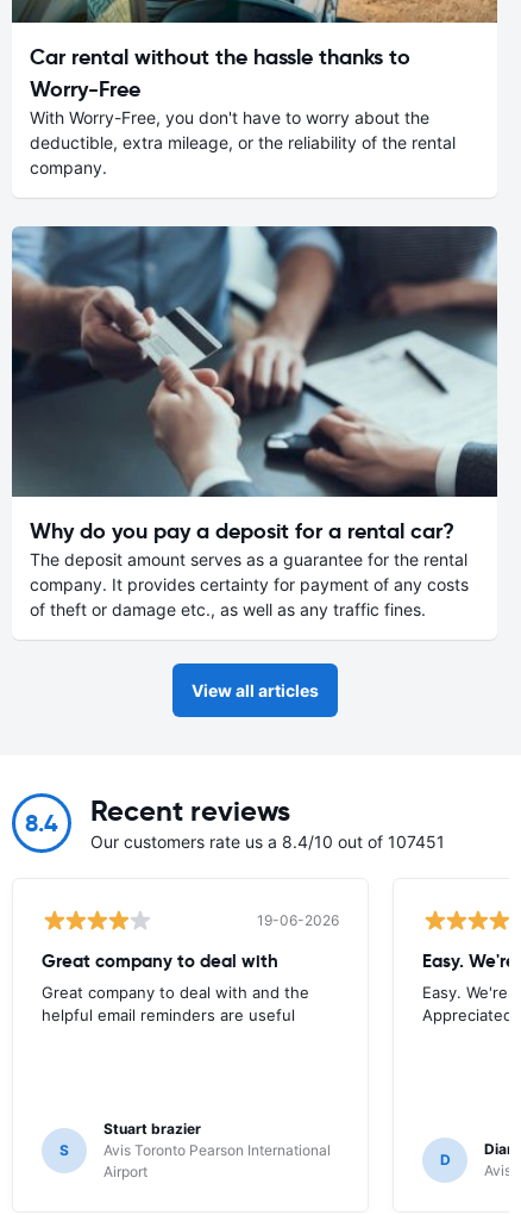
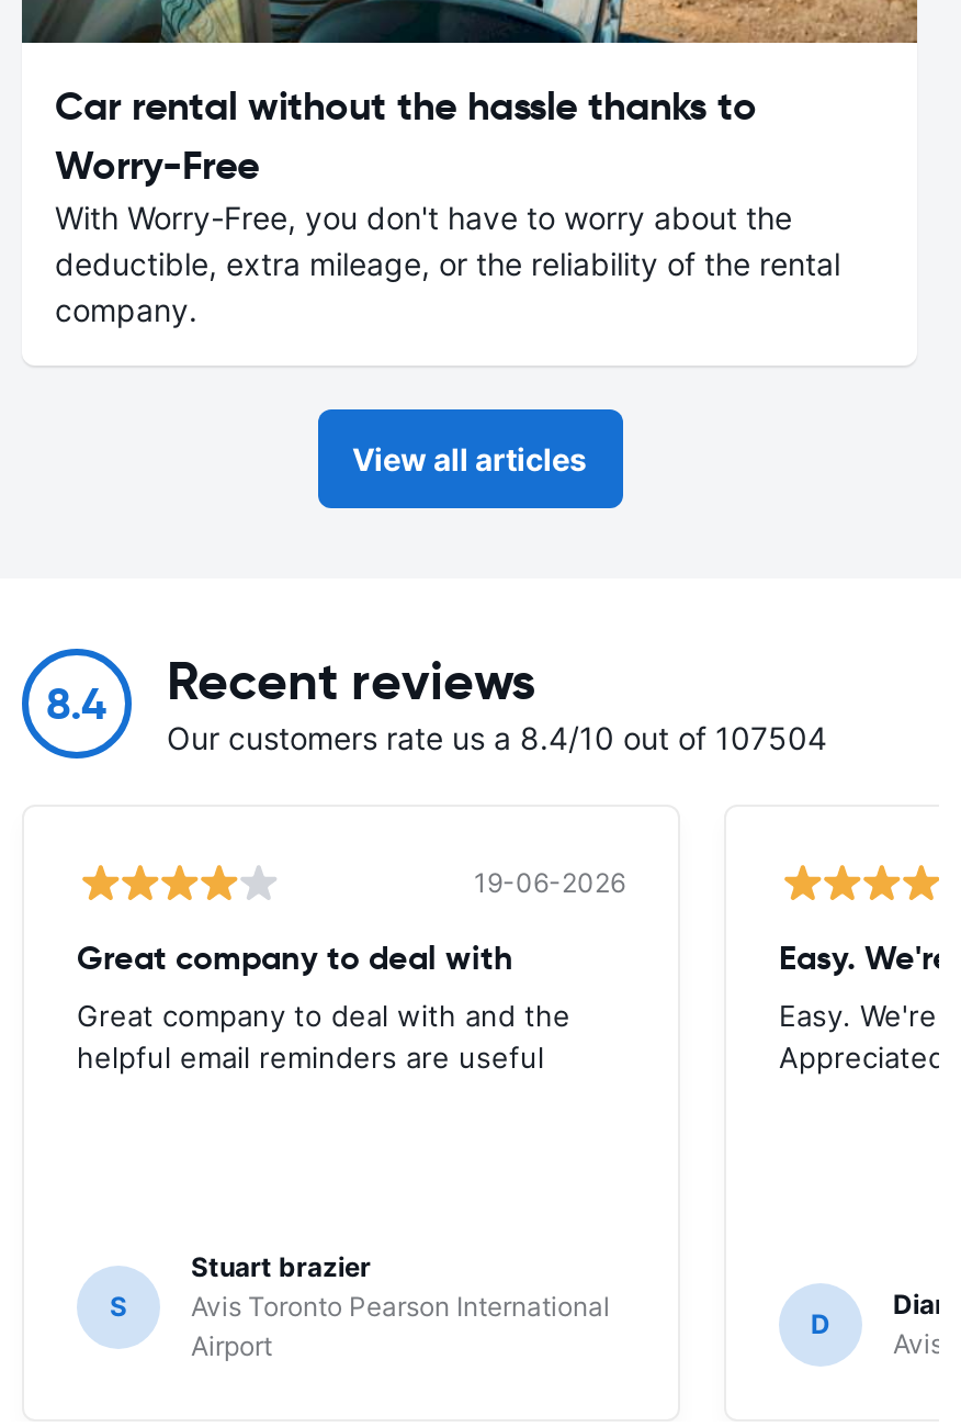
- [image]
- Why do you pay a deposit for a rental car?
- The deposit amount serves as a guarantee for the rental
- company. It provides certainty for payment of any costs
- of theft or damage etc., as well as any traffic fines.

- Our customers rate us a 8.4/10 out of 107451
+ Our customers rate us a 8.4/10 out of 107504
